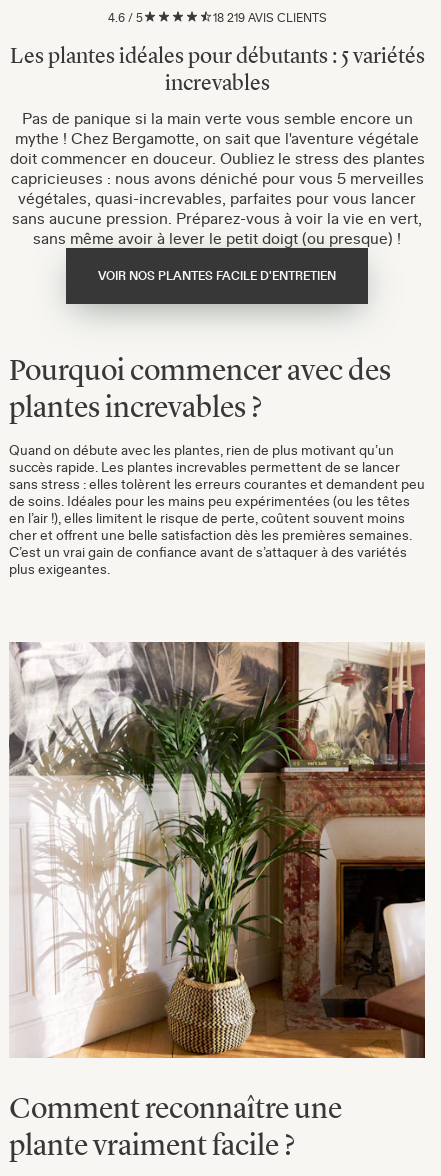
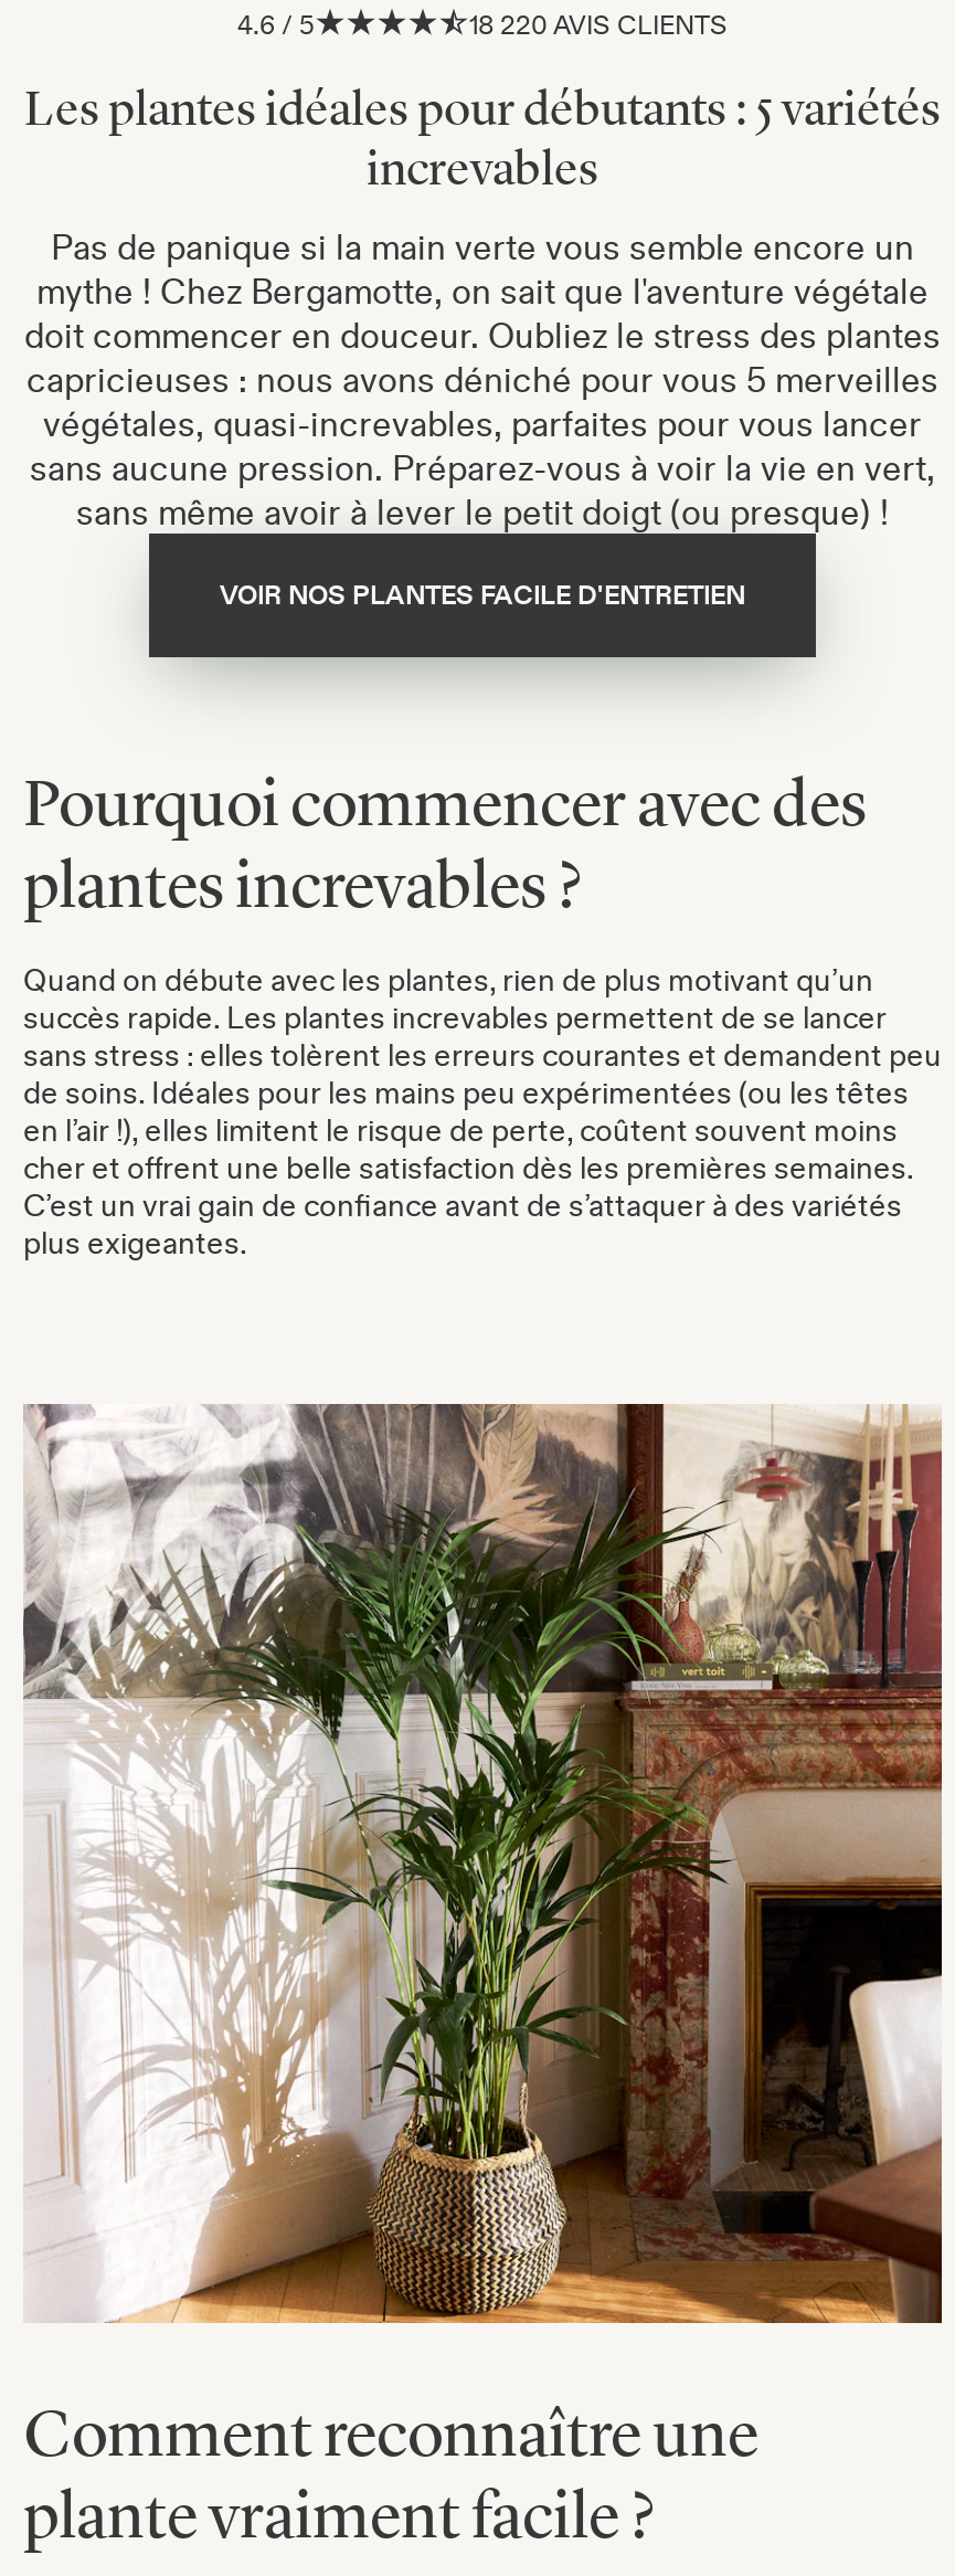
- 18 219 AVIS CLIENTS
+ 18 220 AVIS CLIENTS
